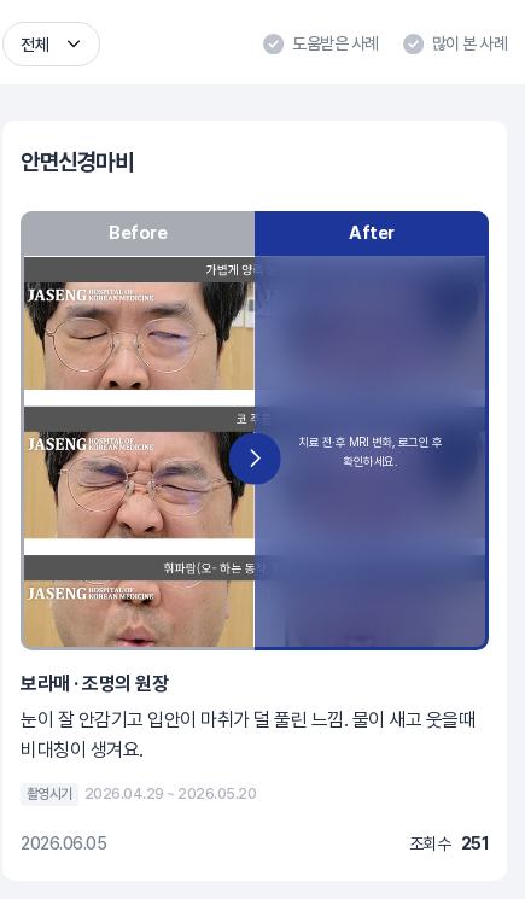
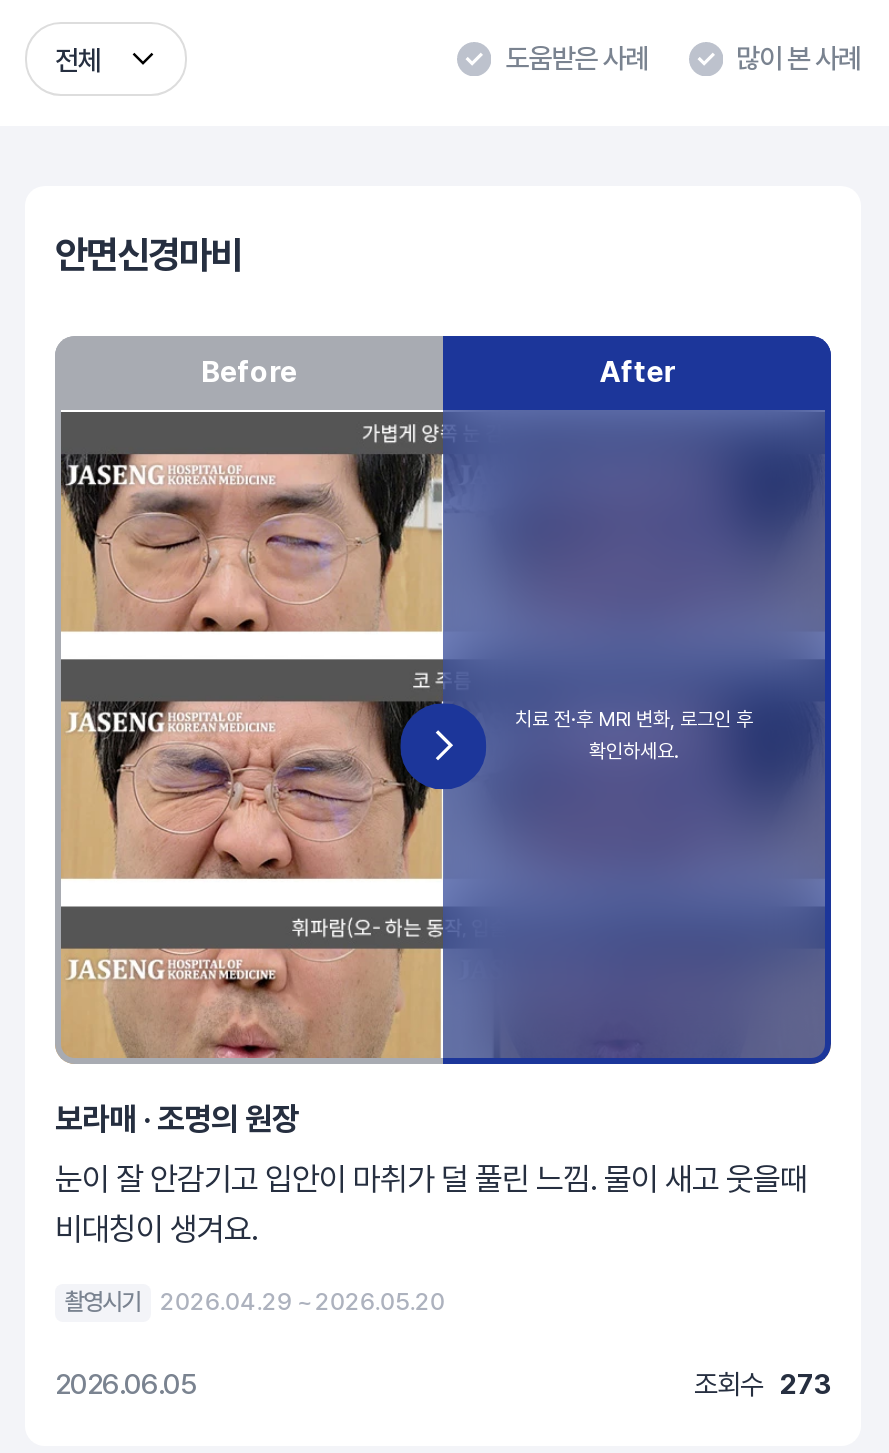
- 조회수 251
+ 조회수 273
